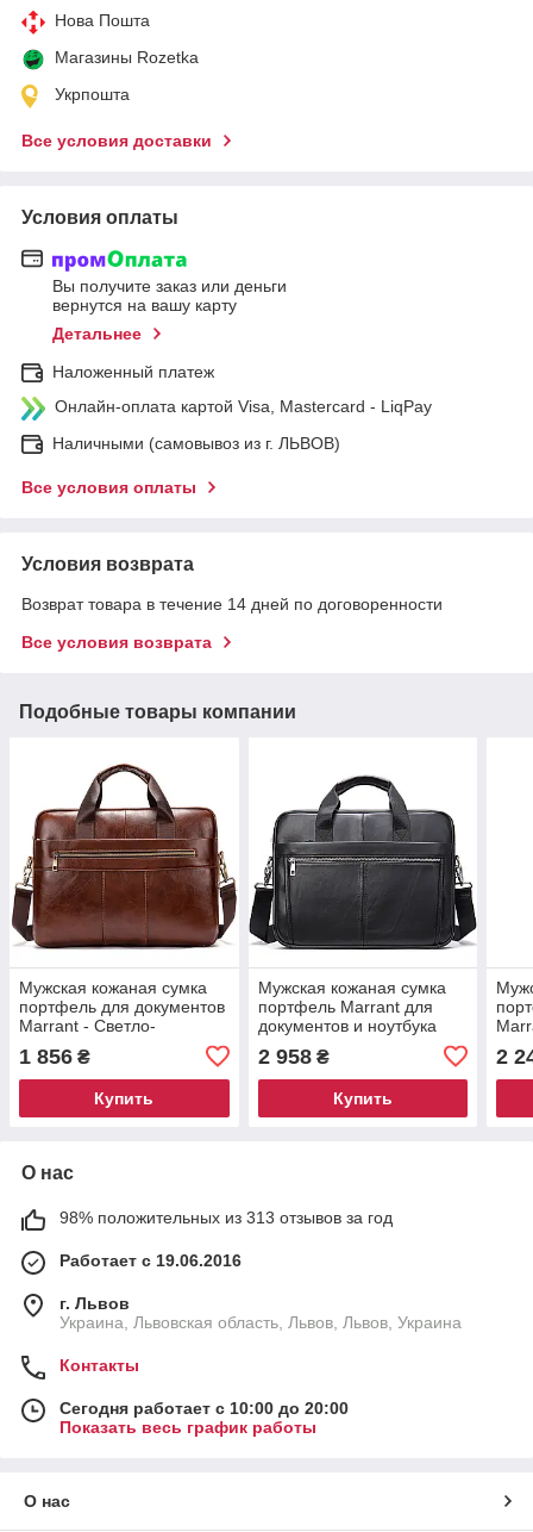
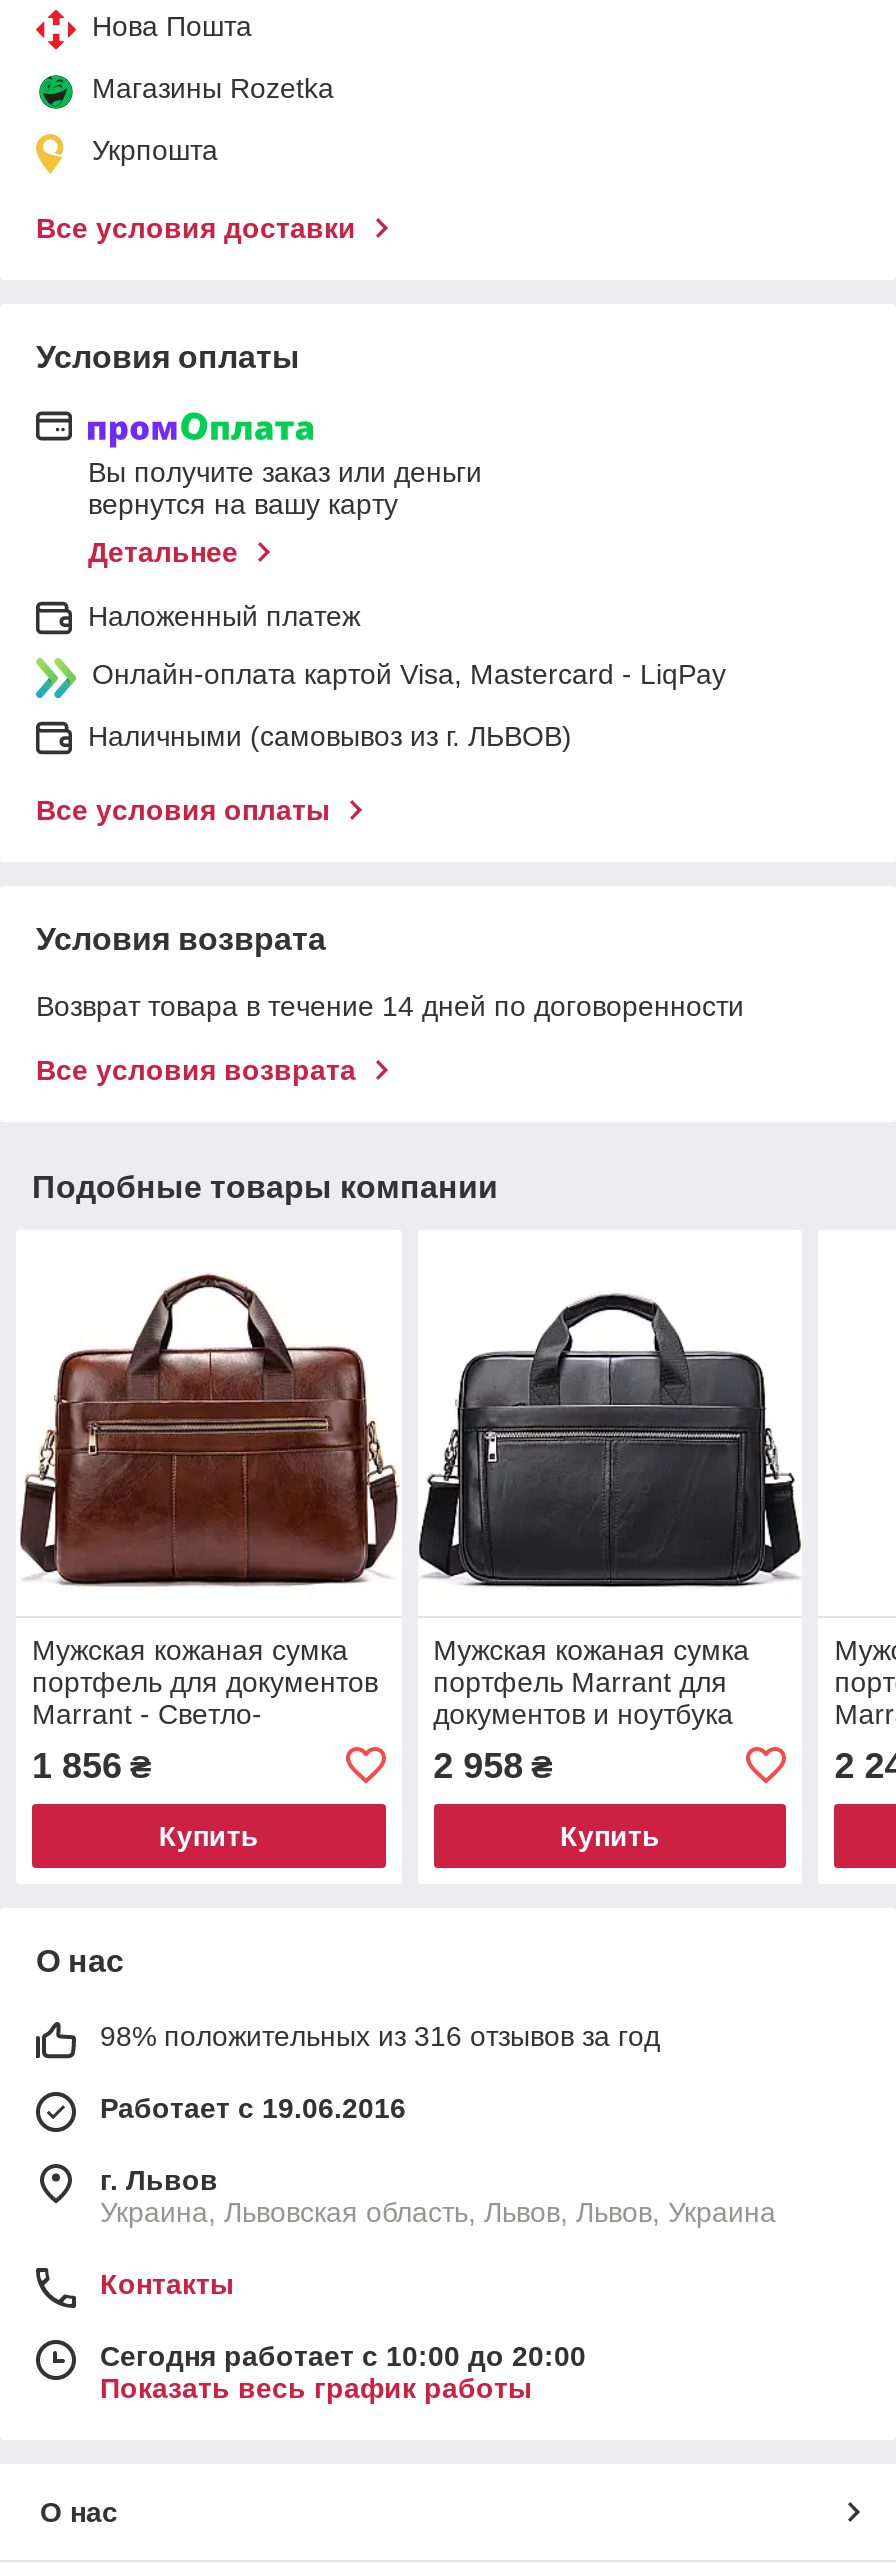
- 98% положительных из 313 отзывов за год
+ 98% положительных из 316 отзывов за год
